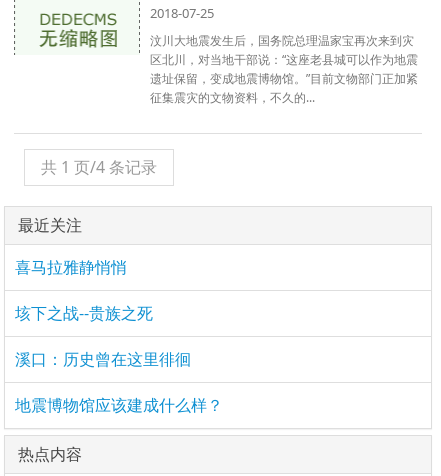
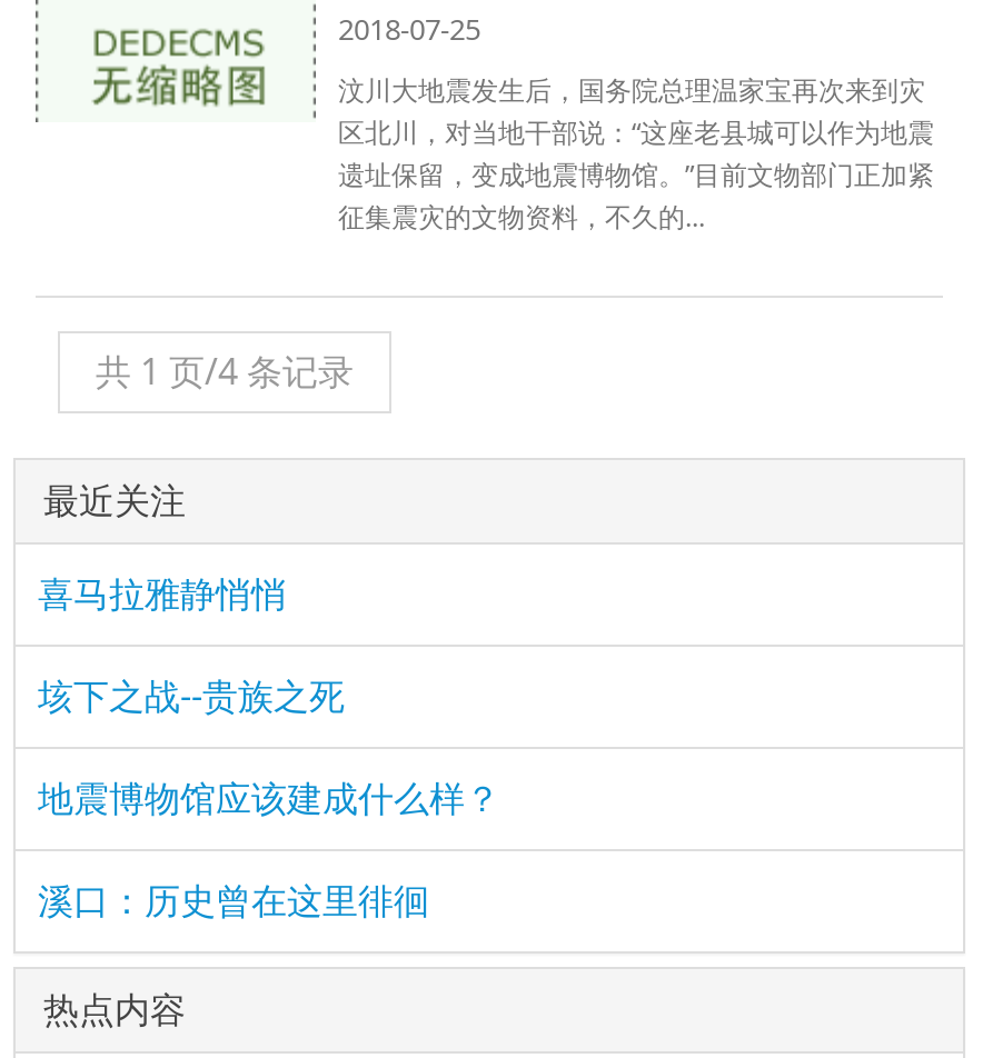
moved down: 溪口：历史曾在这里徘徊

moved up: 地震博物馆应该建成什么样？
